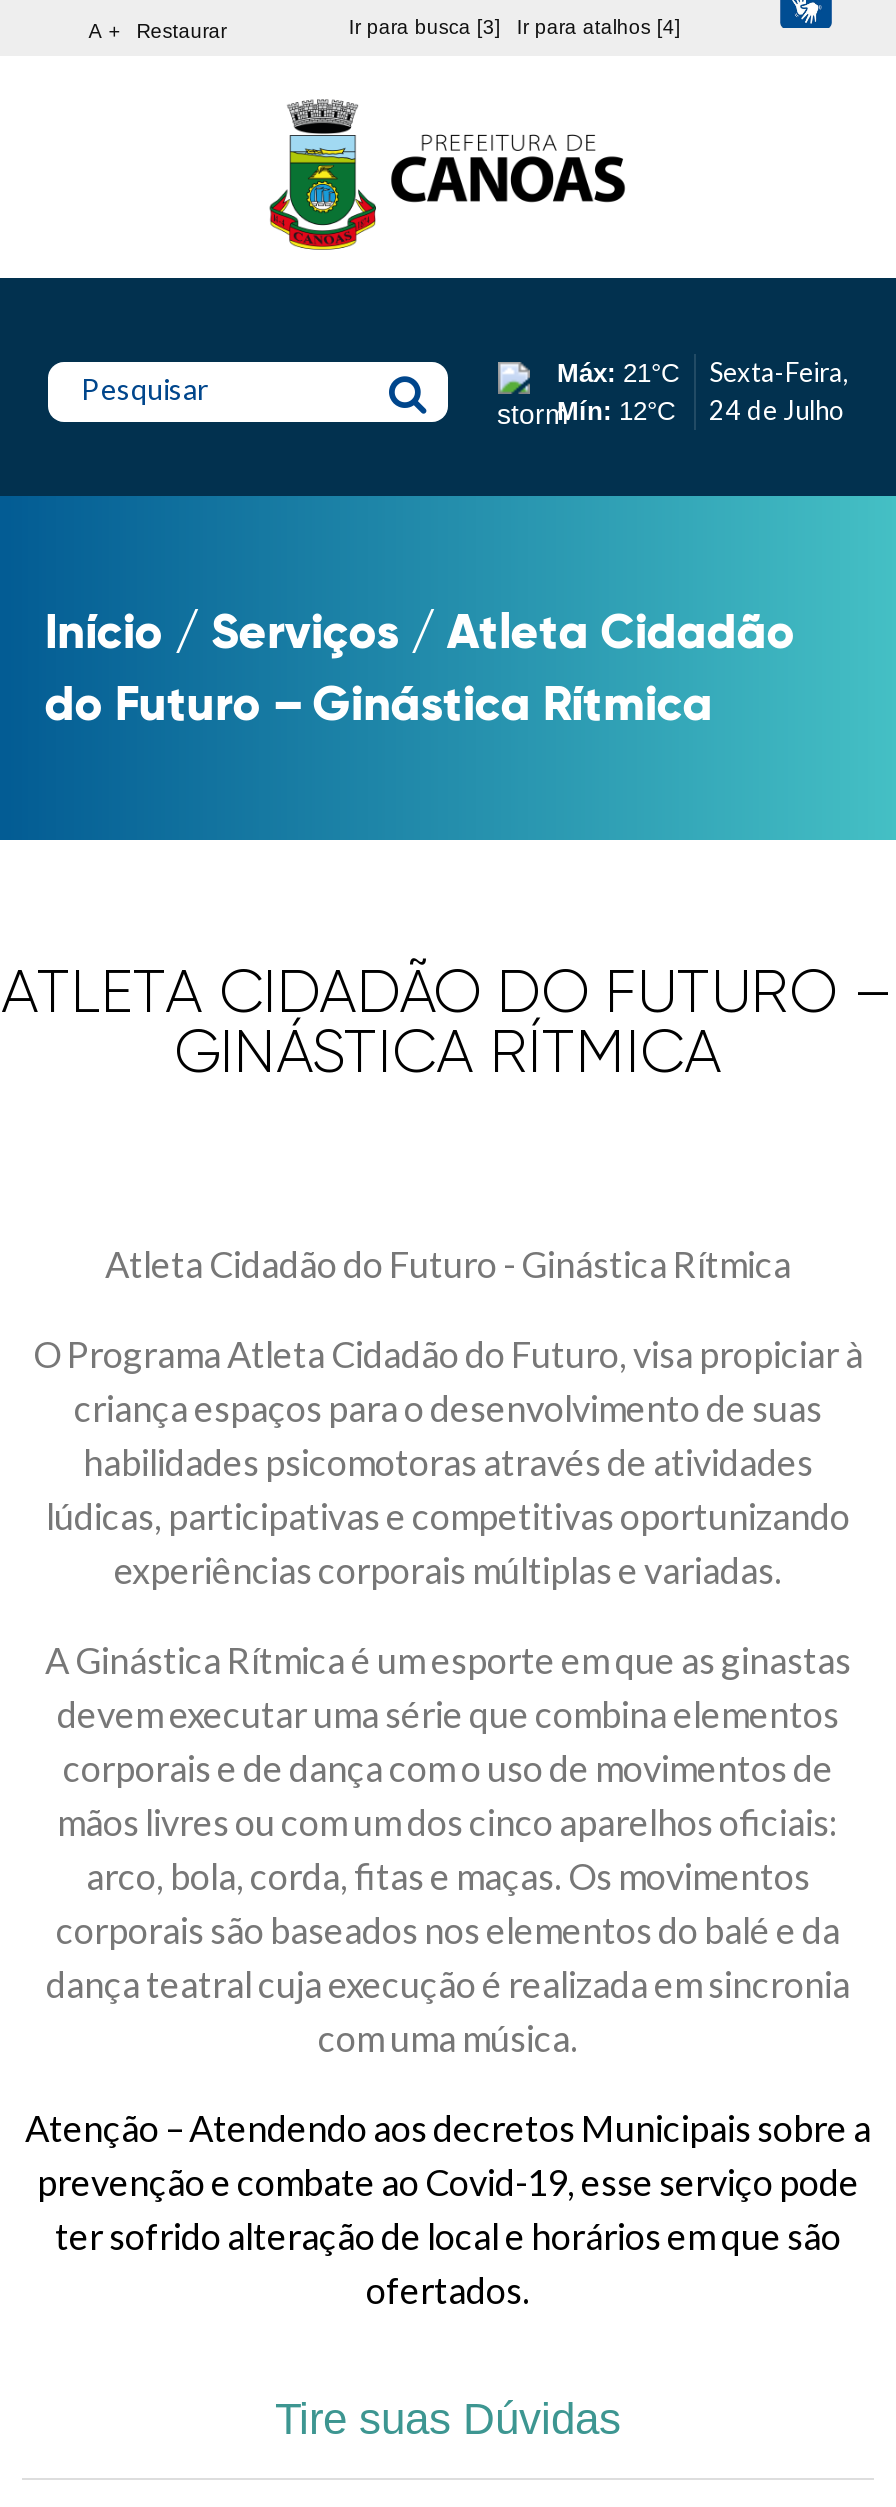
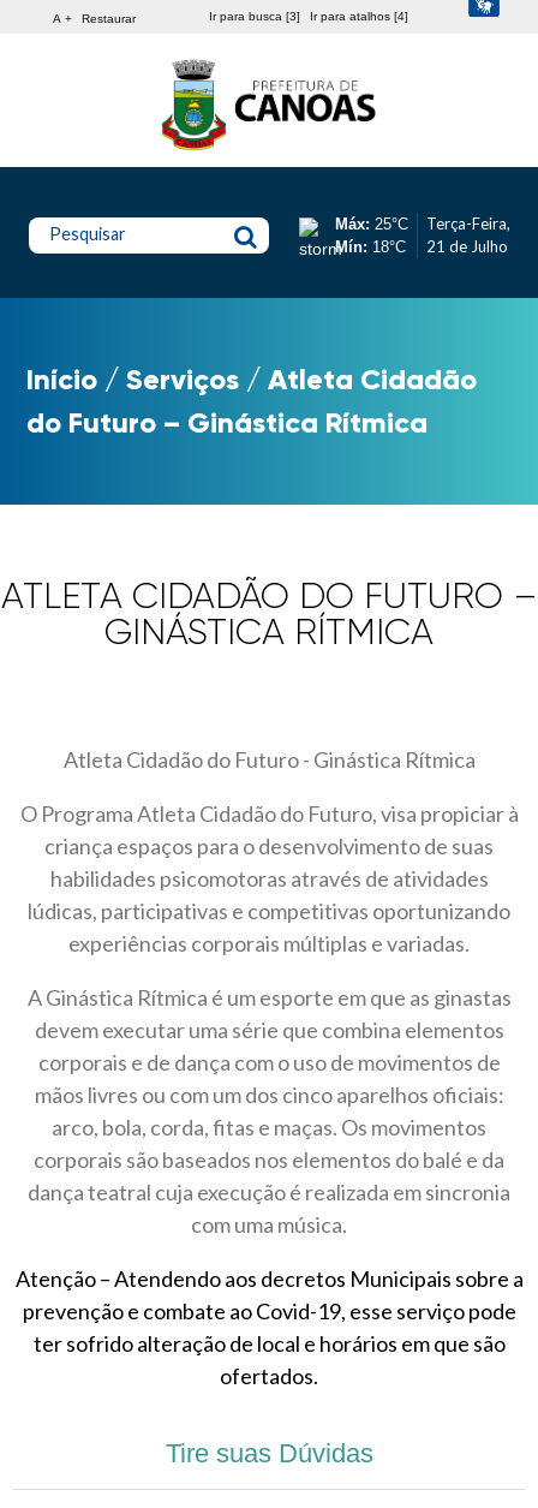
- Máx: 21°C
- Mín: 12°C
+ Máx: 25°C
+ Mín: 18°C

- Sexta-Feira,
- 24 de Julho
+ Terça-Feira,
+ 21 de Julho
